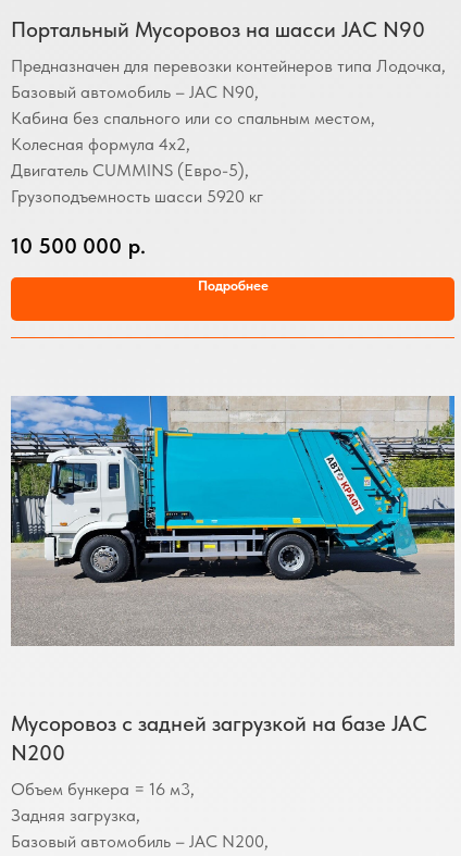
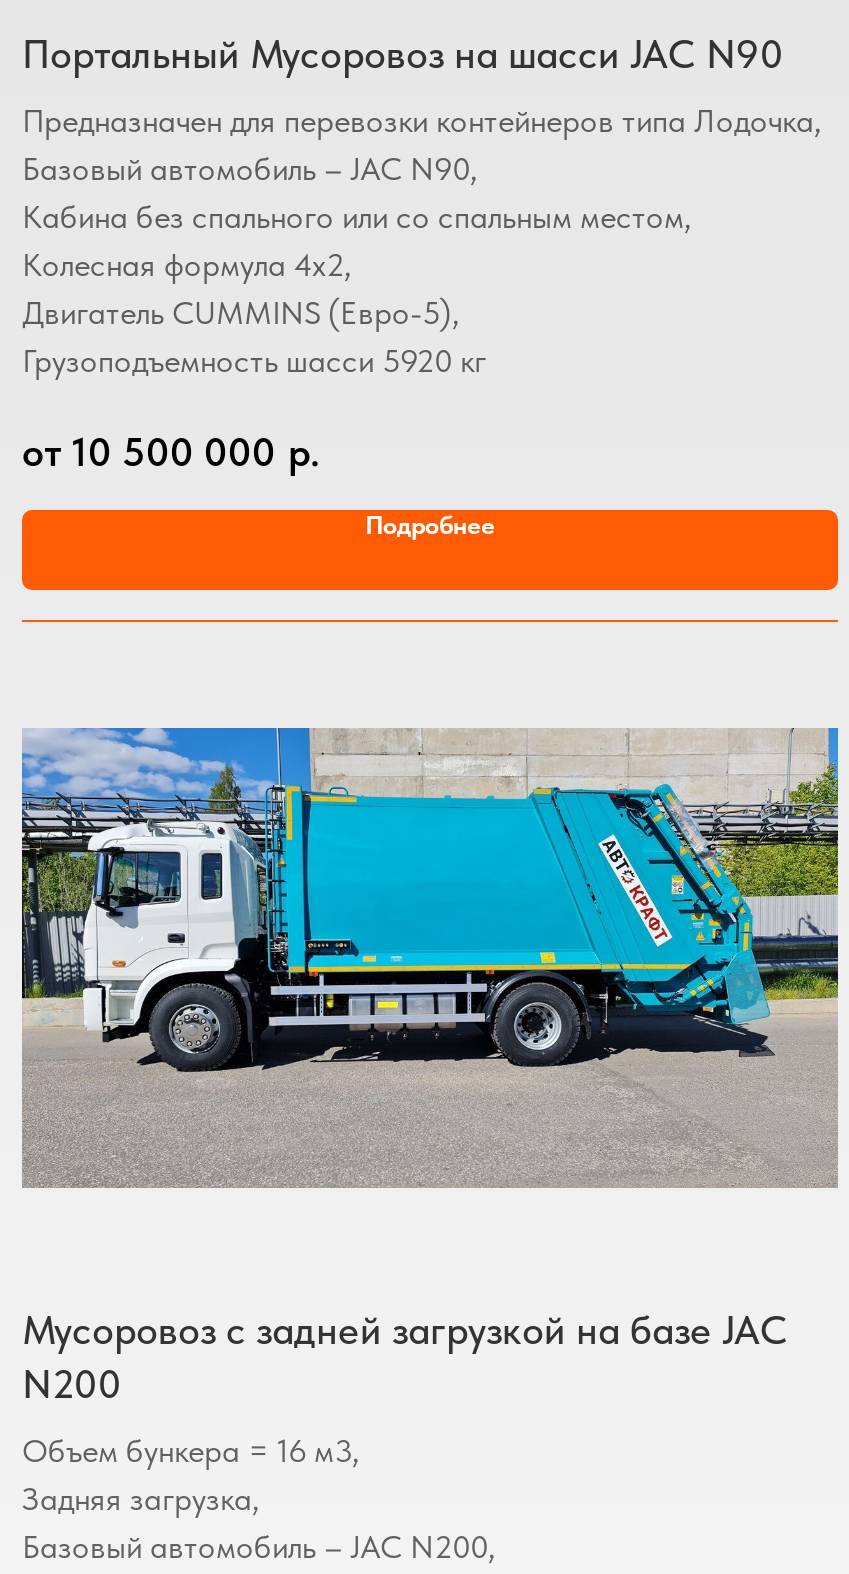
- 10 500 000 р.
+ от 10 500 000 р.
